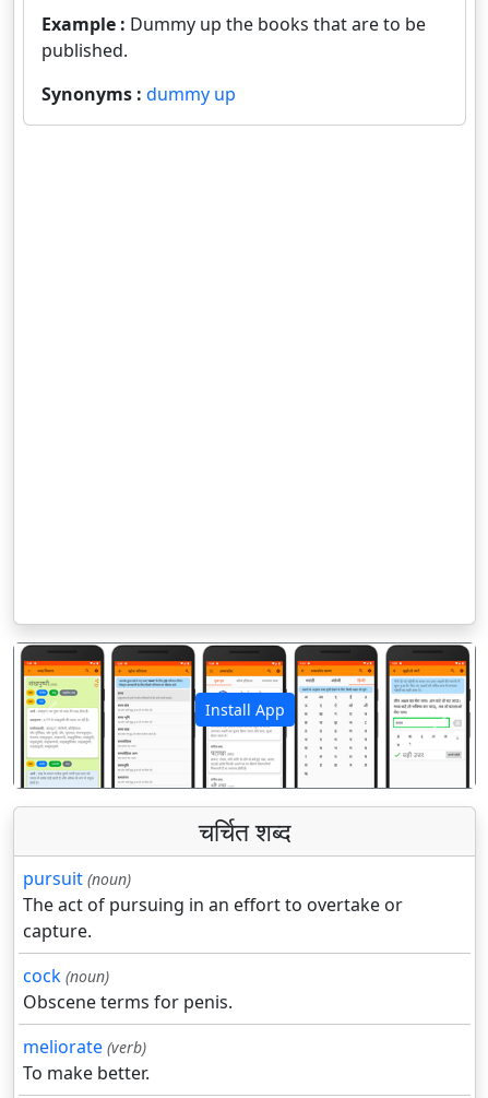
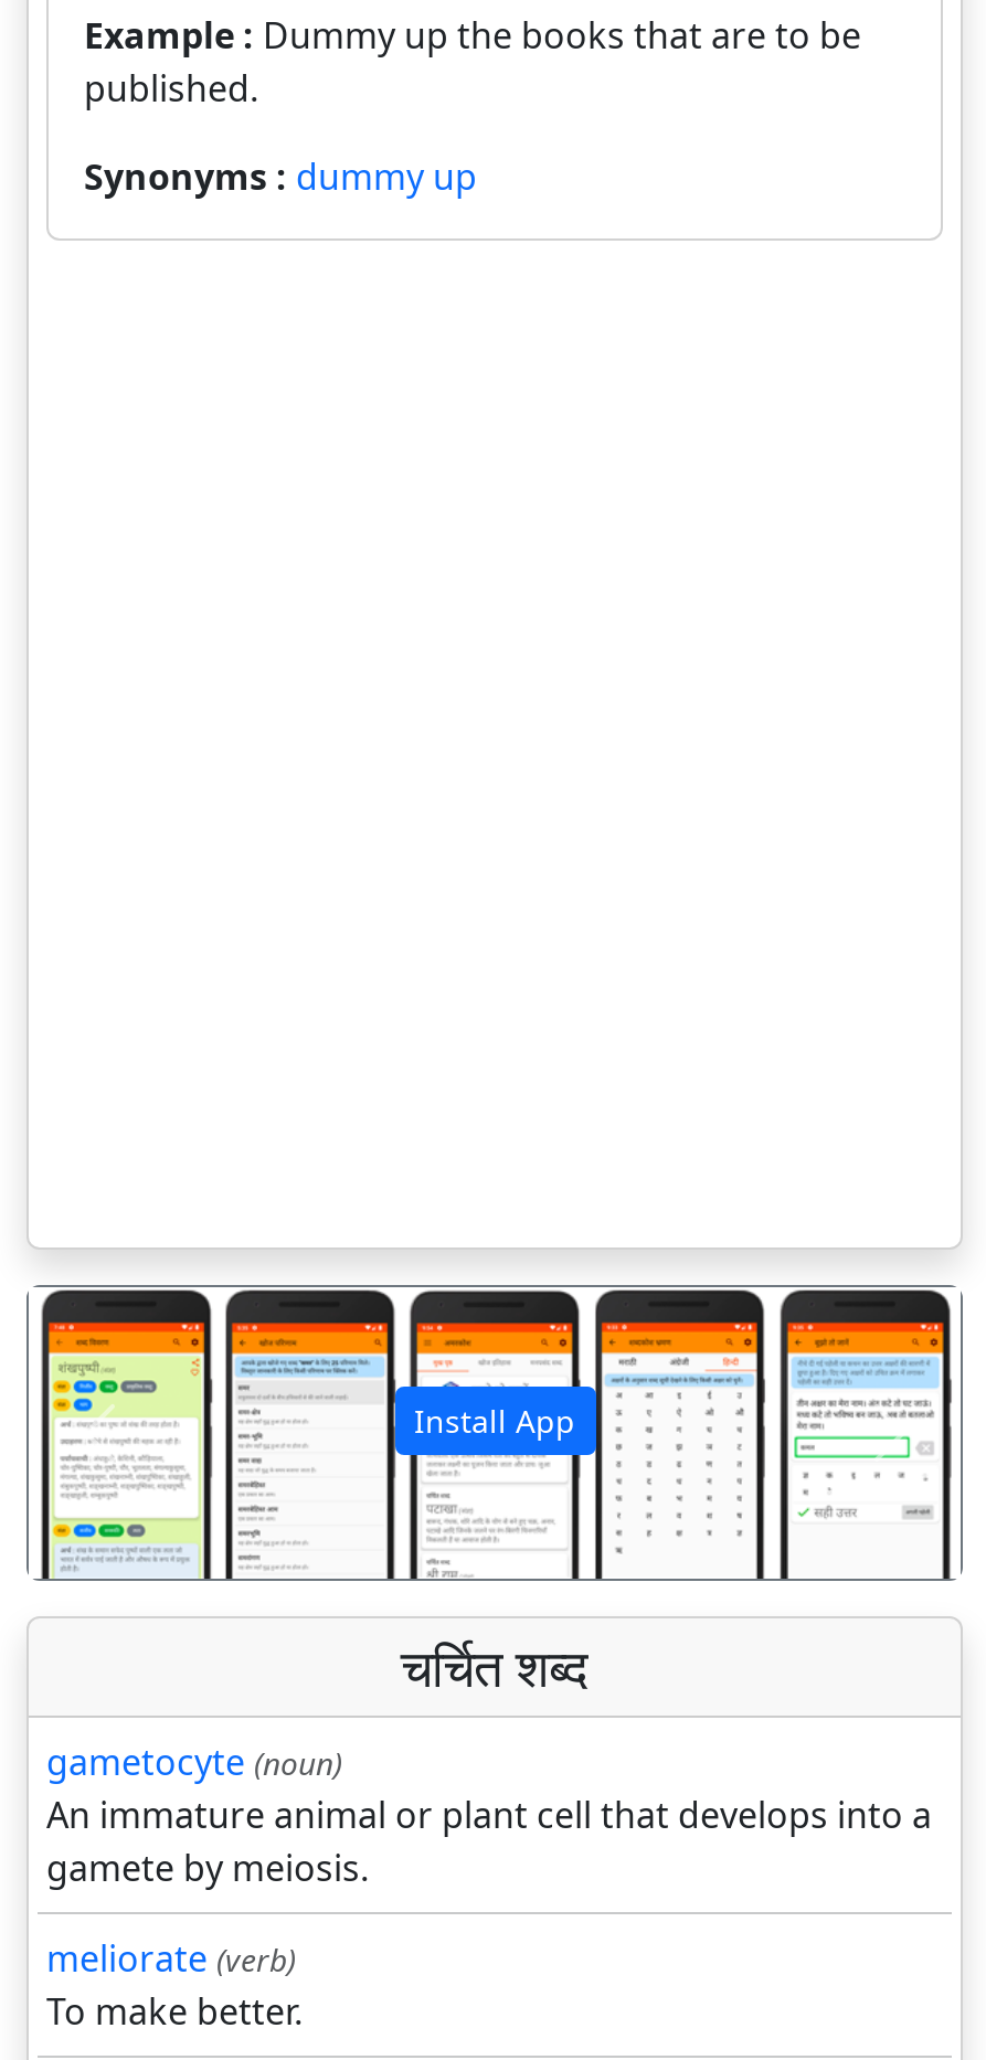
- pursuit (noun)
- The act of pursuing in an effort to overtake or
- capture.
- cock (noun)
- Obscene terms for penis.
+ gametocyte (noun)
+ An immature animal or plant cell that develops into a
+ gamete by meiosis.
